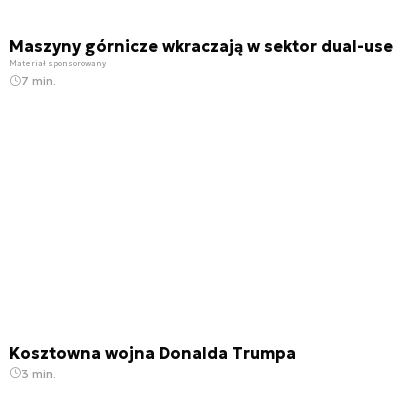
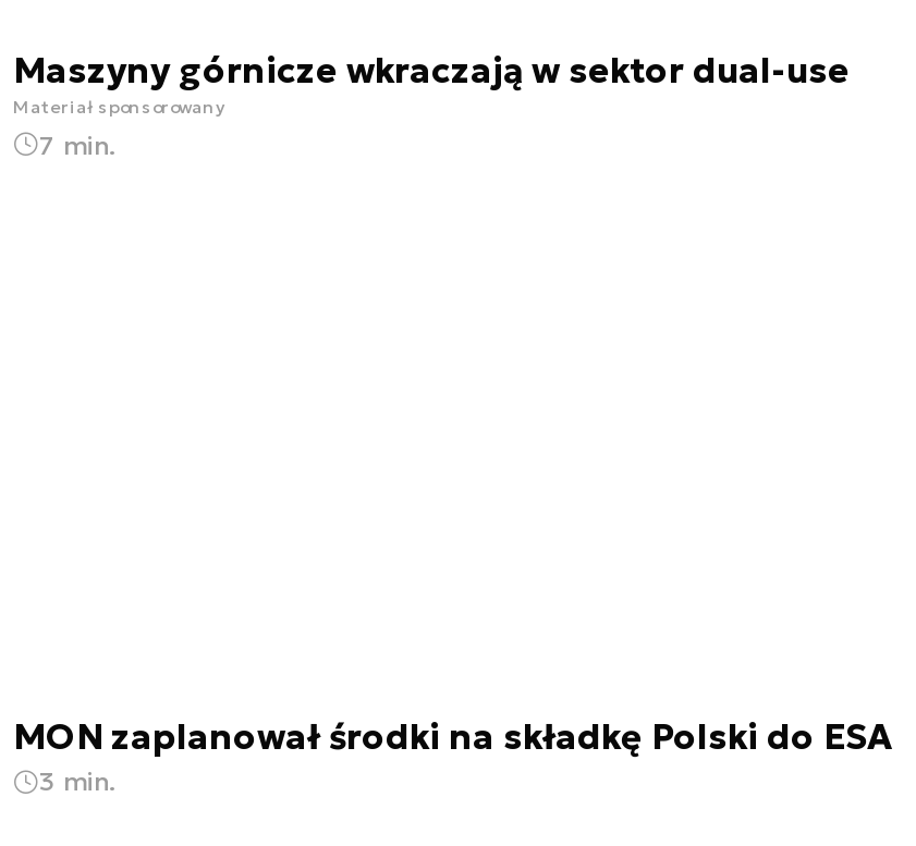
- Kosztowna wojna Donalda Trumpa
+ MON zaplanował środki na składkę Polski do ESA
